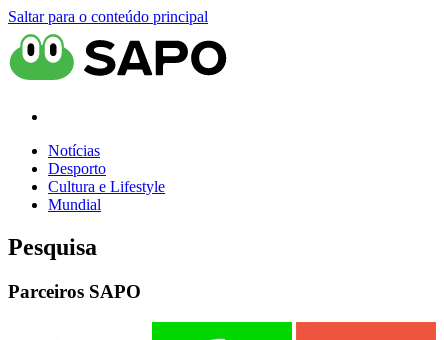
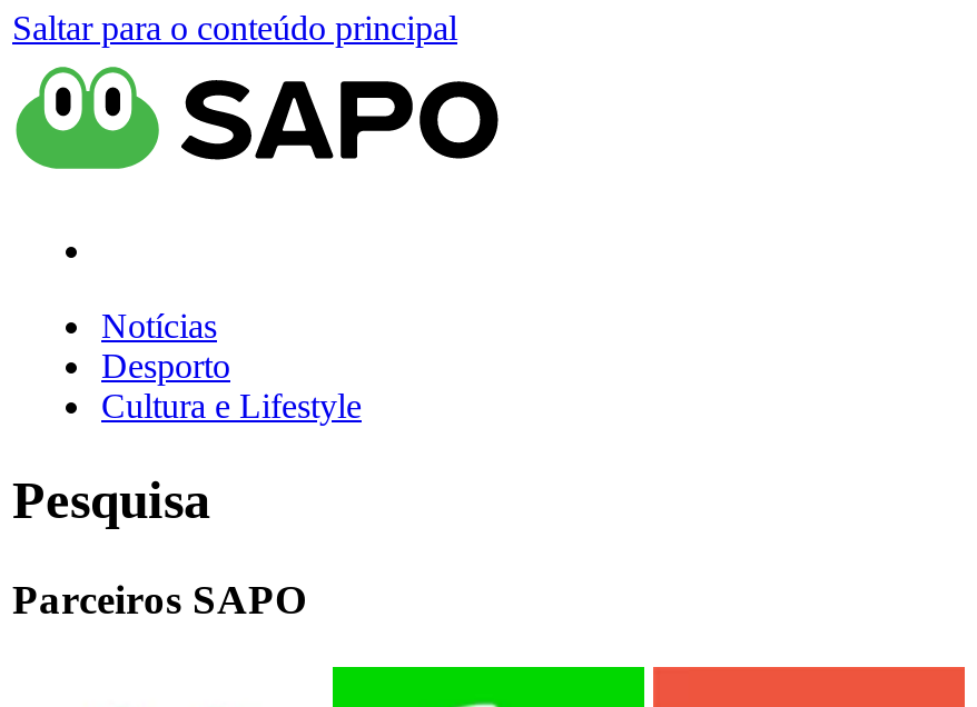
- Mundial
